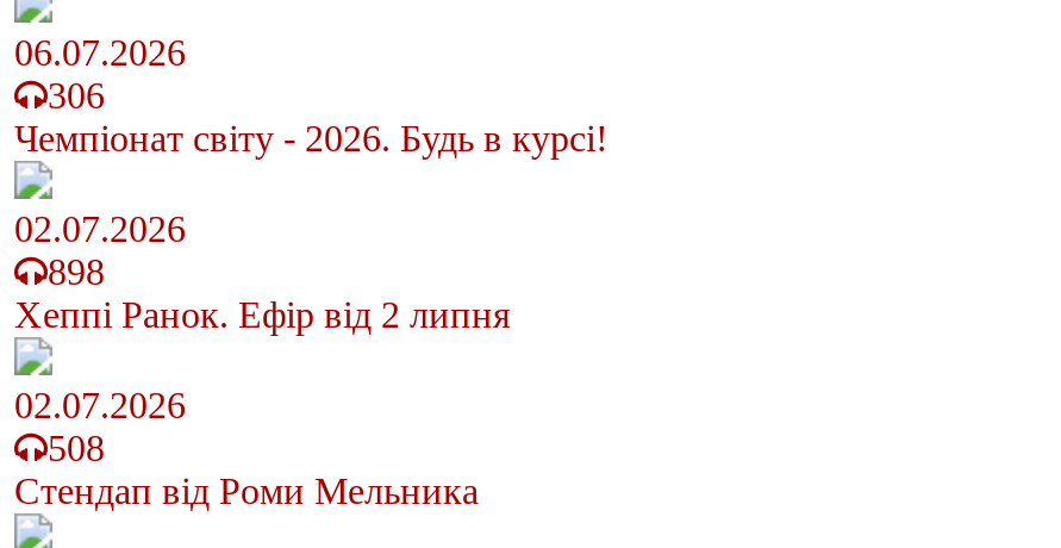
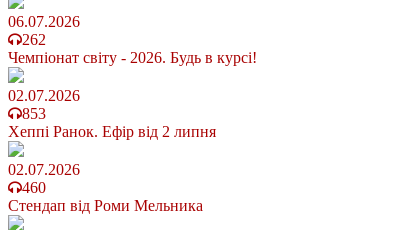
- 306
+ 262

- 898
+ 853

- 508
+ 460
